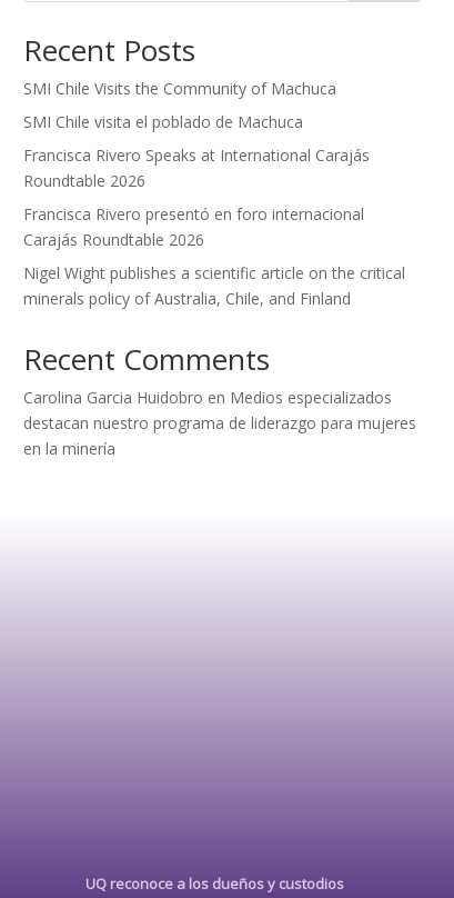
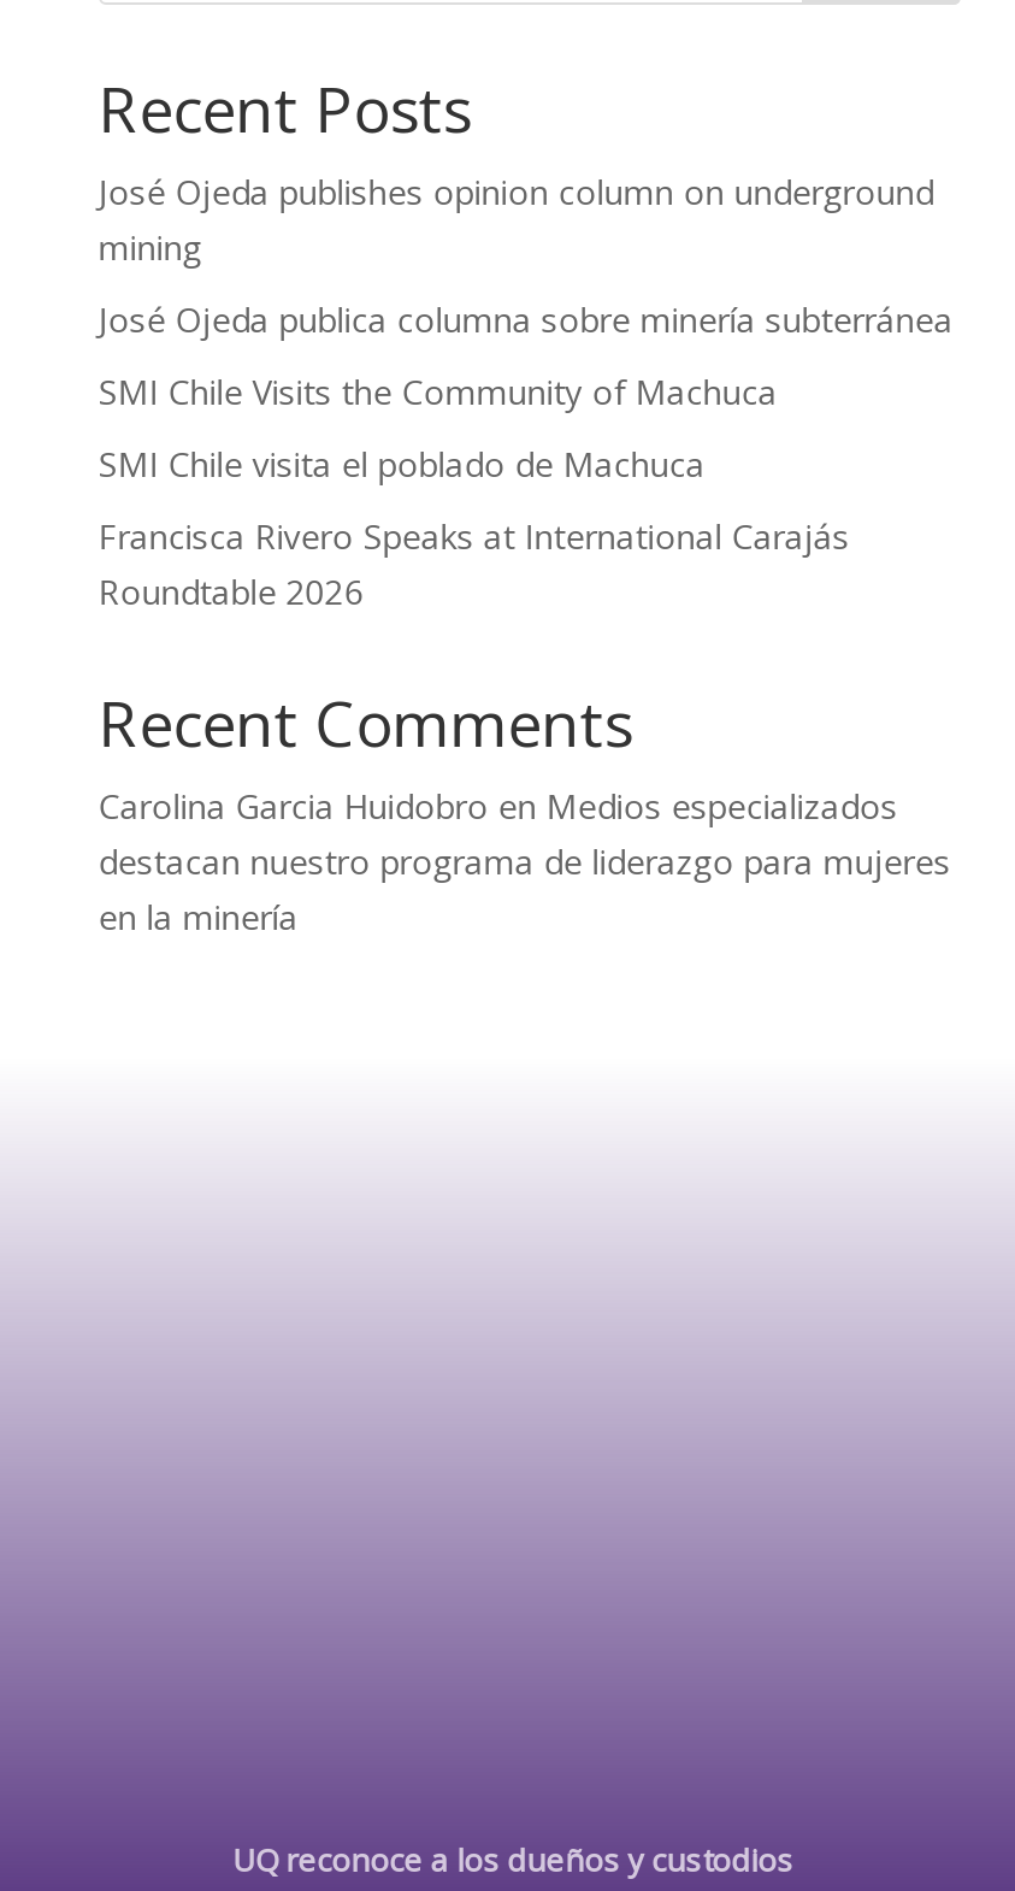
+ José Ojeda publishes opinion column on underground
+ mining
+ José Ojeda publica columna sobre minería subterránea

moved down: SMI Chile Visits the Community of Machuca | SMI Chile visita el poblado de Machuca | Francisca Rivero Speaks at International Carajás | Roundtable 2026

- Francisca Rivero presentó en foro internacional
- Carajás Roundtable 2026
- Nigel Wight publishes a scientific article on the critical
- minerals policy of Australia, Chile, and Finland
